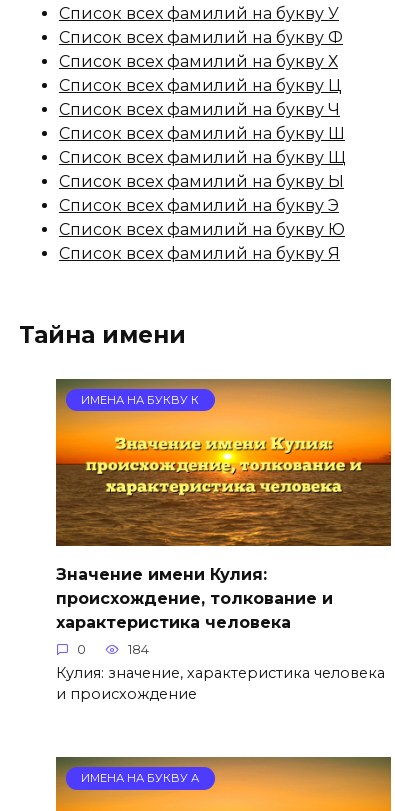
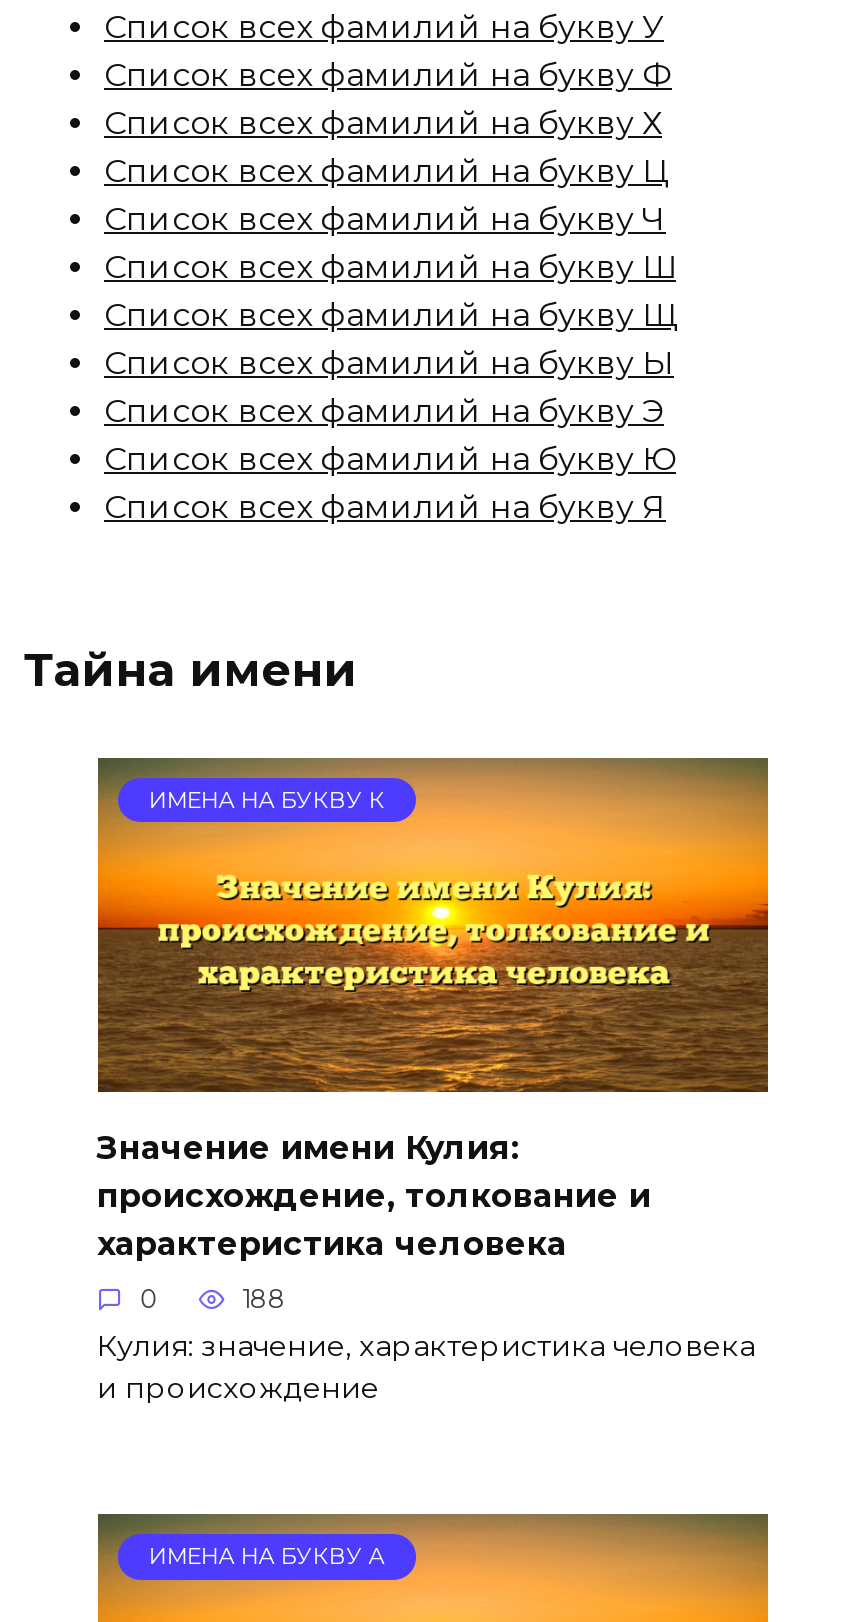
- 184
+ 188
